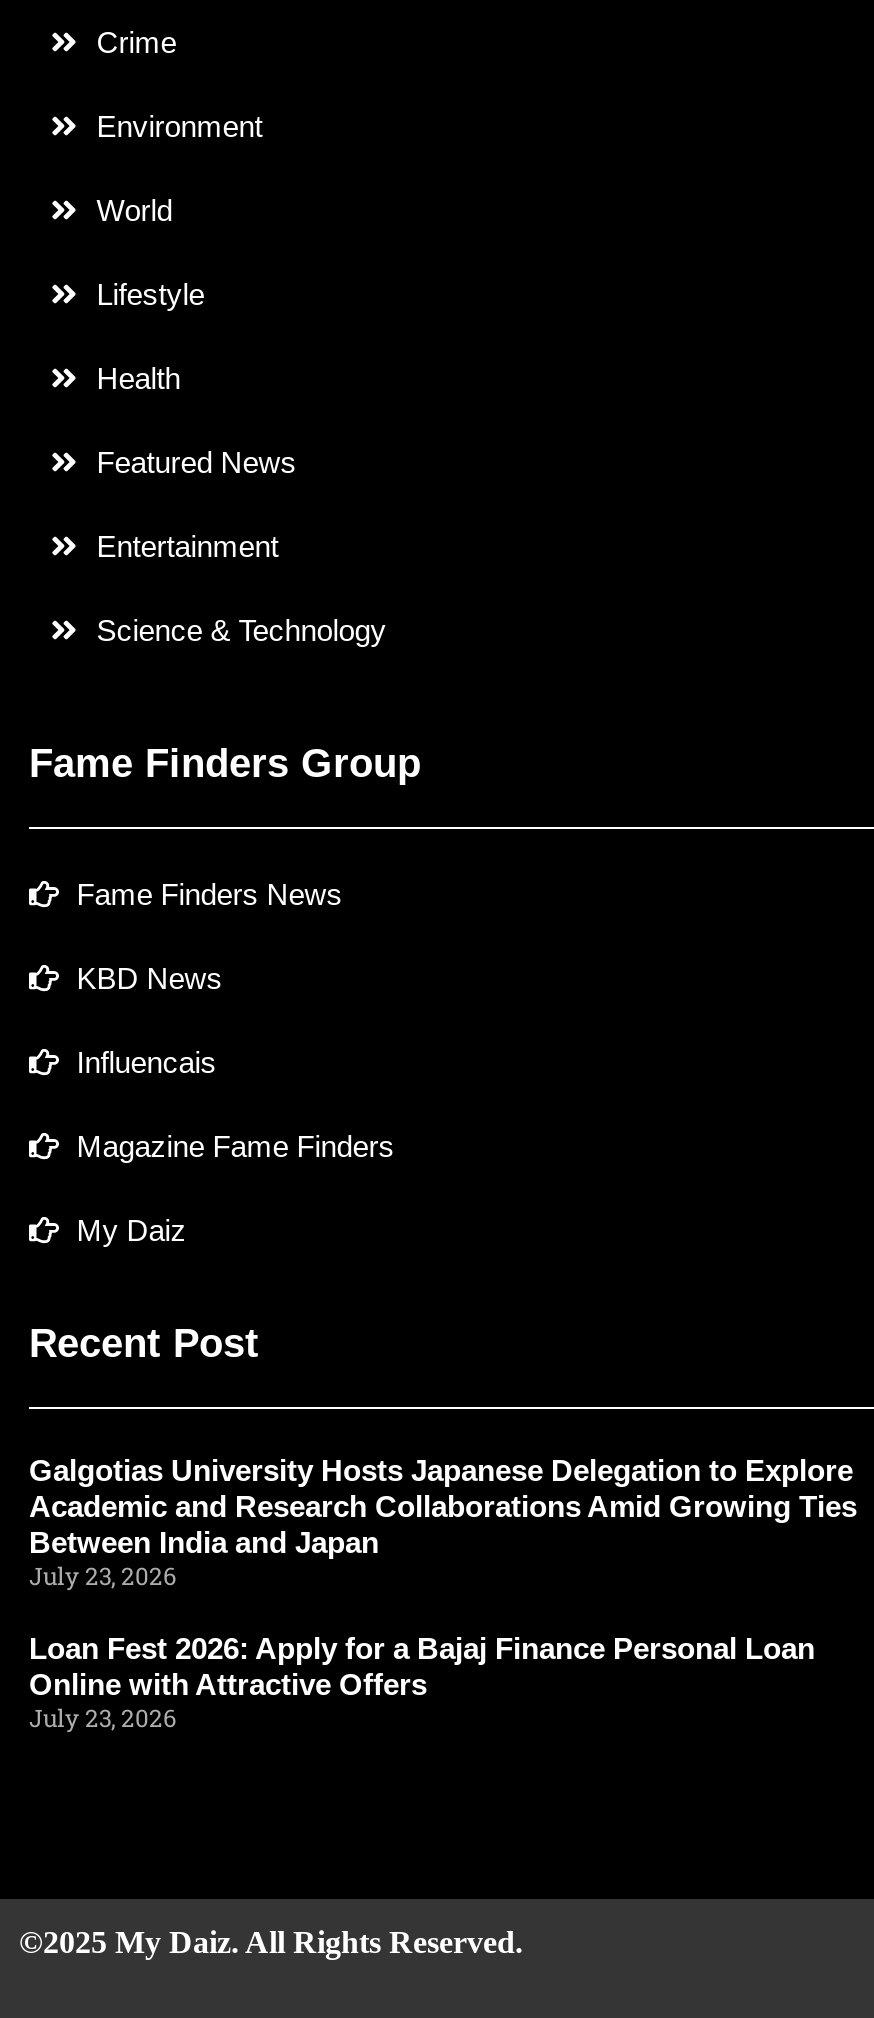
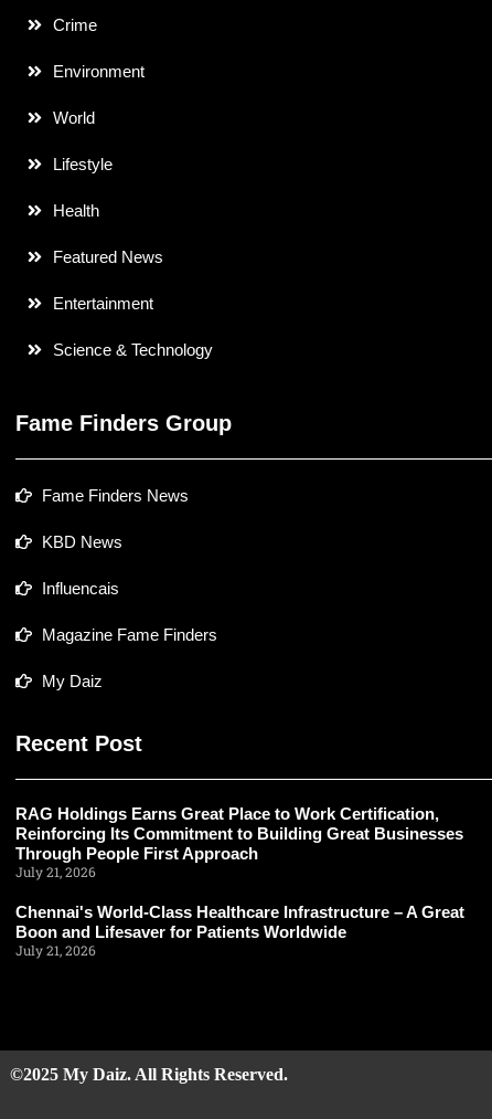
- Galgotias University Hosts Japanese Delegation to Explore
- Academic and Research Collaborations Amid Growing Ties
- Between India and Japan
- July 23, 2026
+ RAG Holdings Earns Great Place to Work Certification,
+ Reinforcing Its Commitment to Building Great Businesses
+ Through People First Approach
+ July 21, 2026

- Loan Fest 2026: Apply for a Bajaj Finance Personal Loan
- Online with Attractive Offers
- July 23, 2026
+ Chennai's World-Class Healthcare Infrastructure – A Great
+ Boon and Lifesaver for Patients Worldwide
+ July 21, 2026
